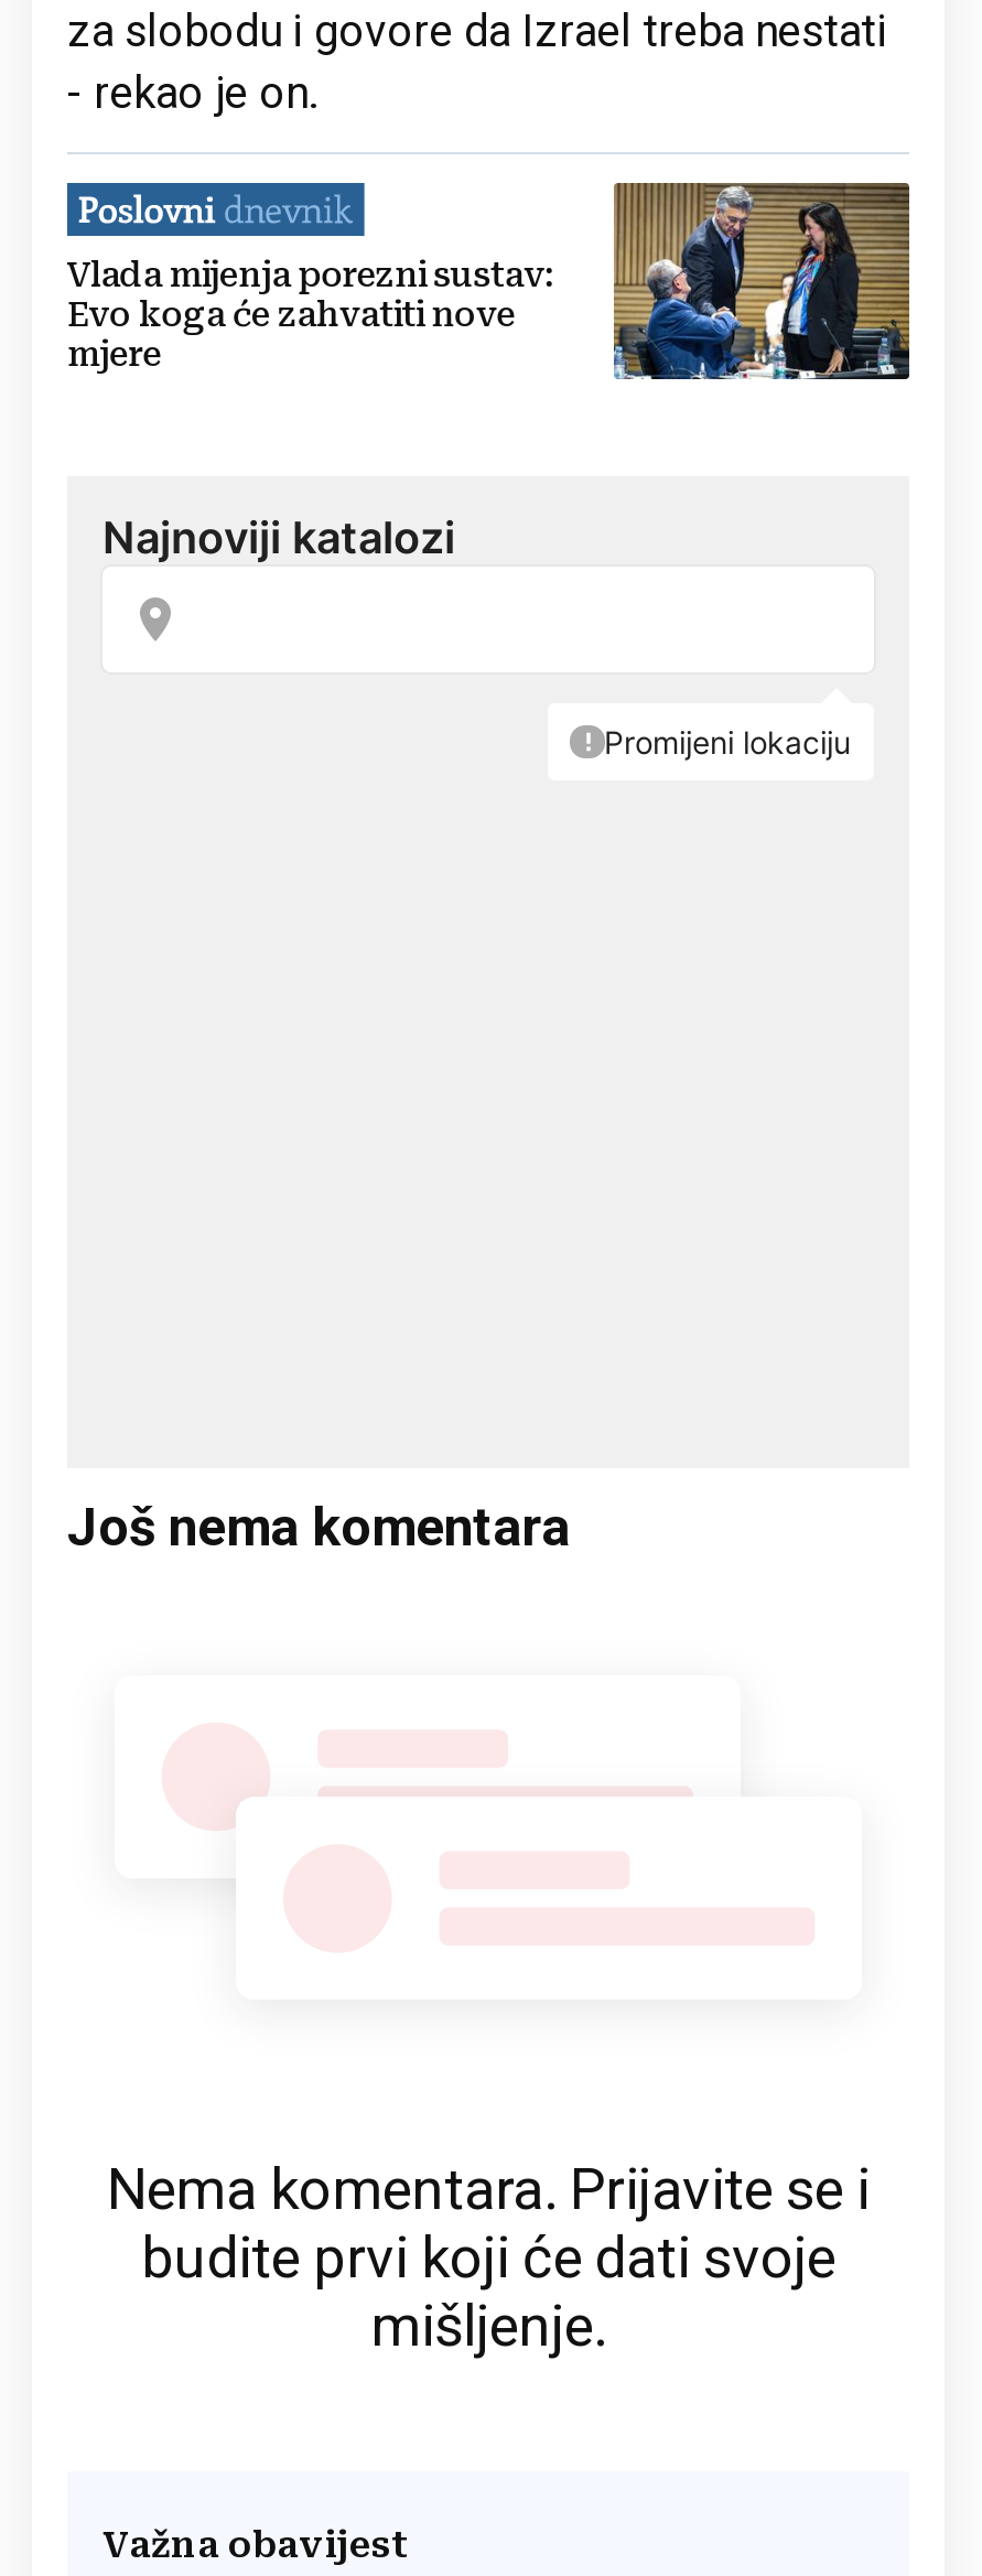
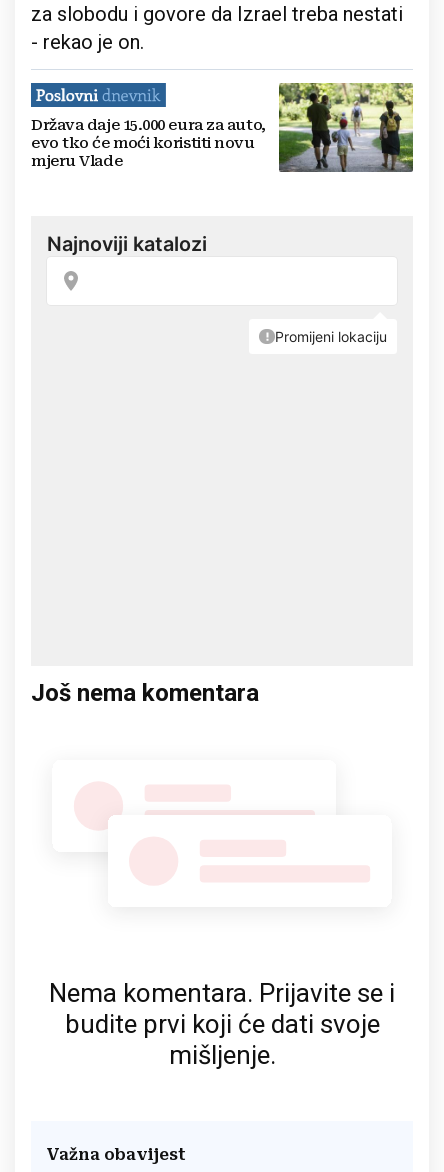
- [image]
- Vlada mijenja porezni sustav:
- Evo koga će zahvatiti nove
- mjere
+ [image]
+ Država daje 15.000 eura za auto,
+ evo tko će moći koristiti novu
+ mjeru Vlade
